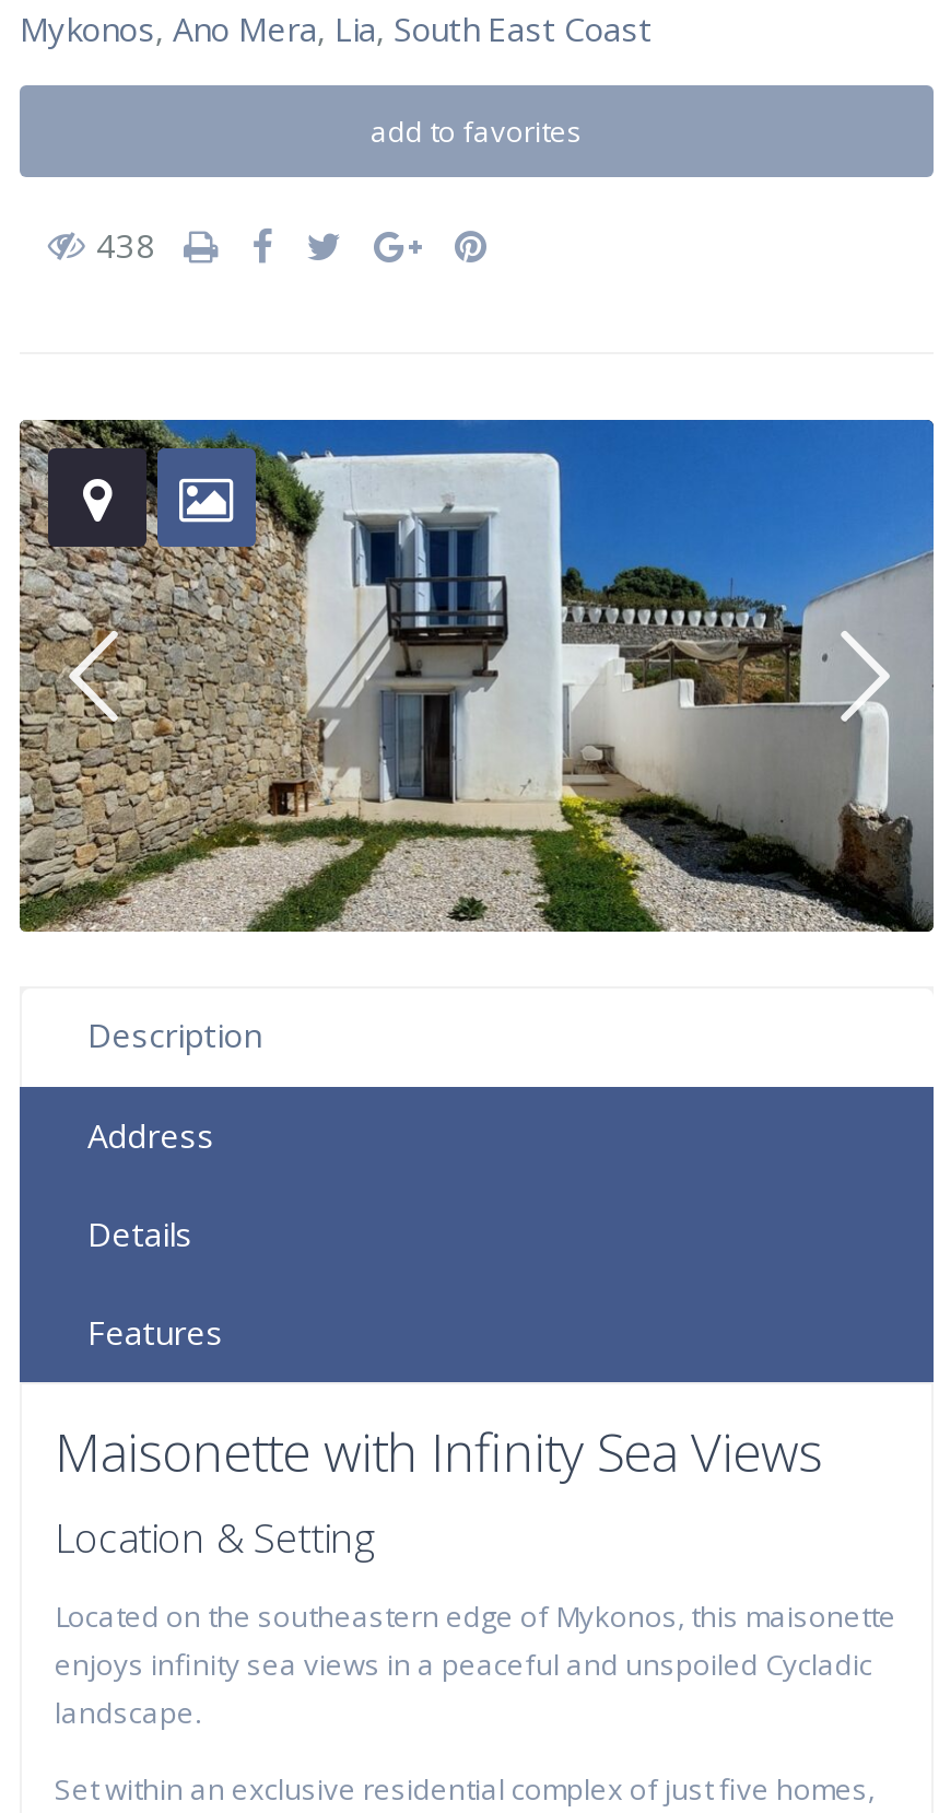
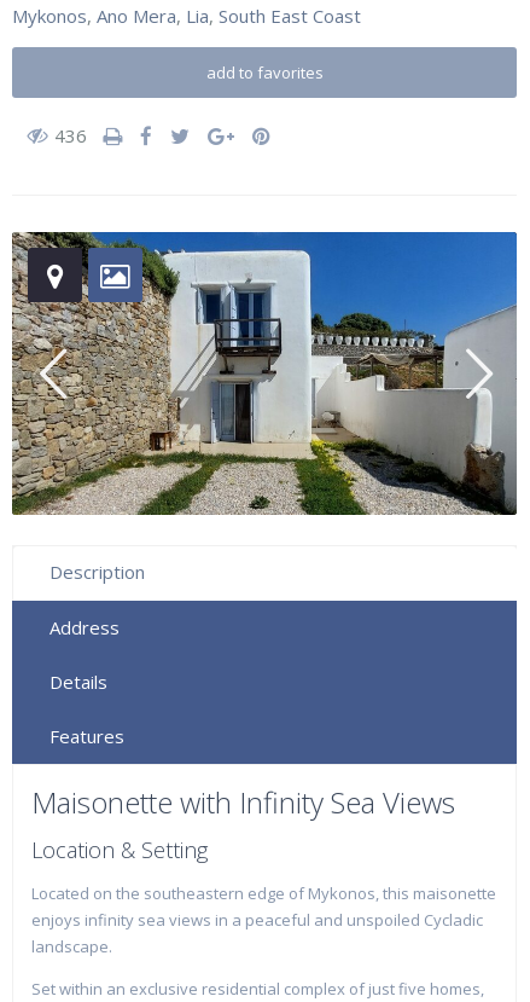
- 438
+ 436
